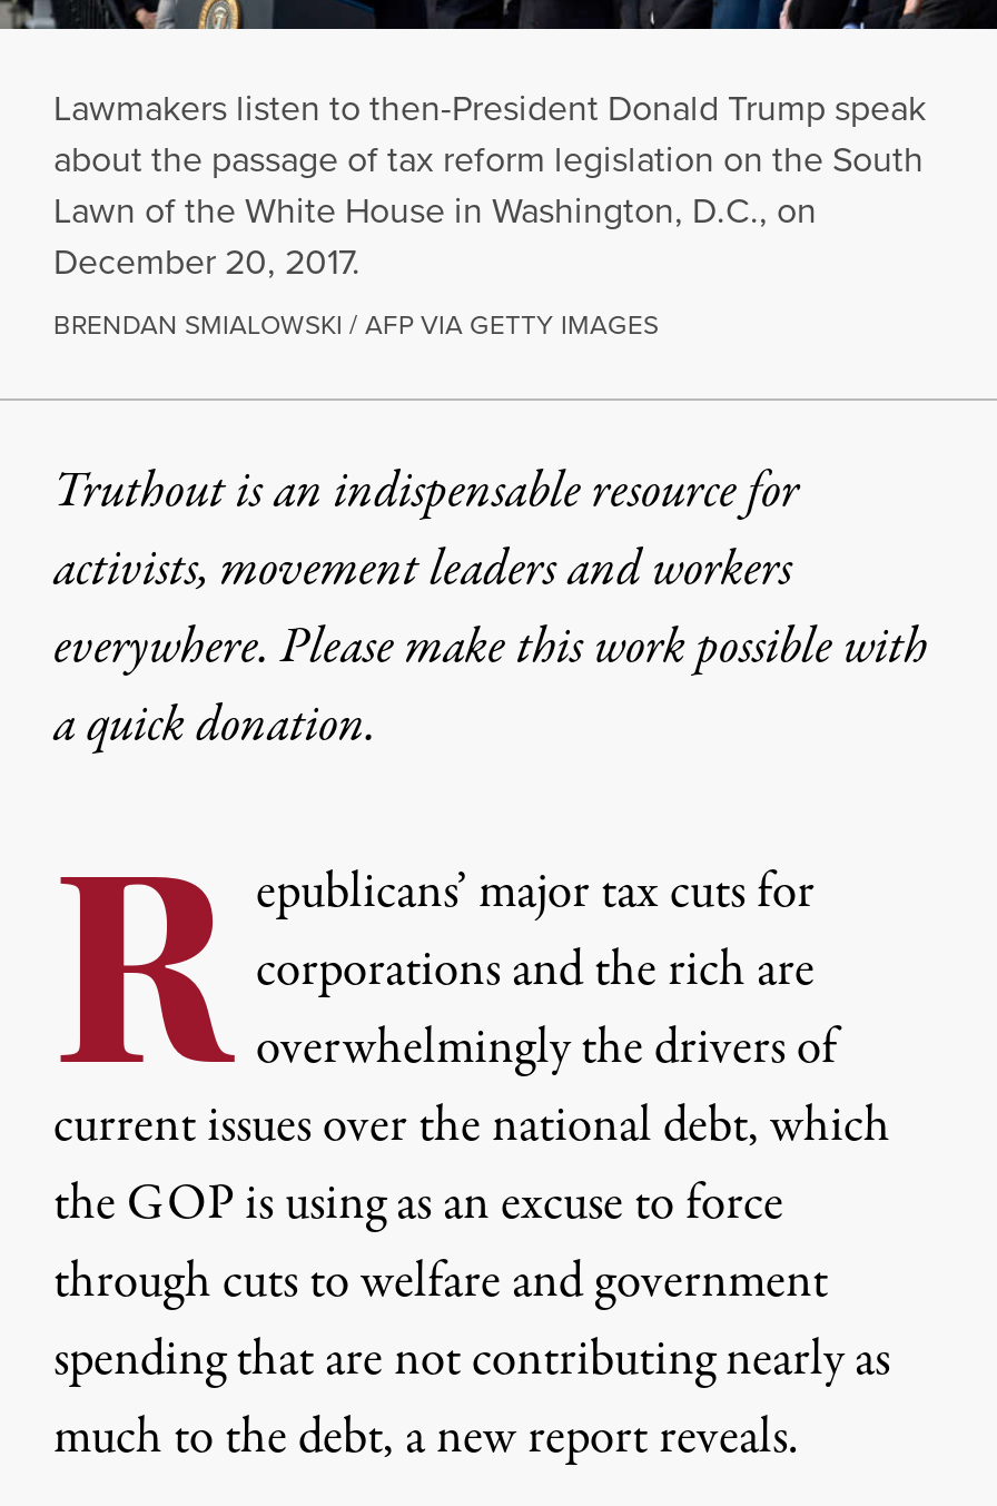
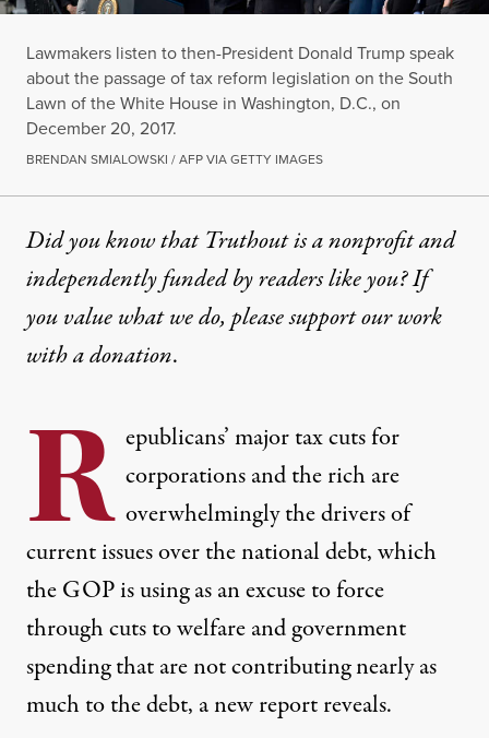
- Truthout is an indispensable resource for
- activists, movement leaders and workers
- everywhere. Please make this work possible with
- a quick donation.
+ Did you know that Truthout is a nonprofit and
+ independently funded by readers like you? If
+ you value what we do, please support our work
+ with a donation.
